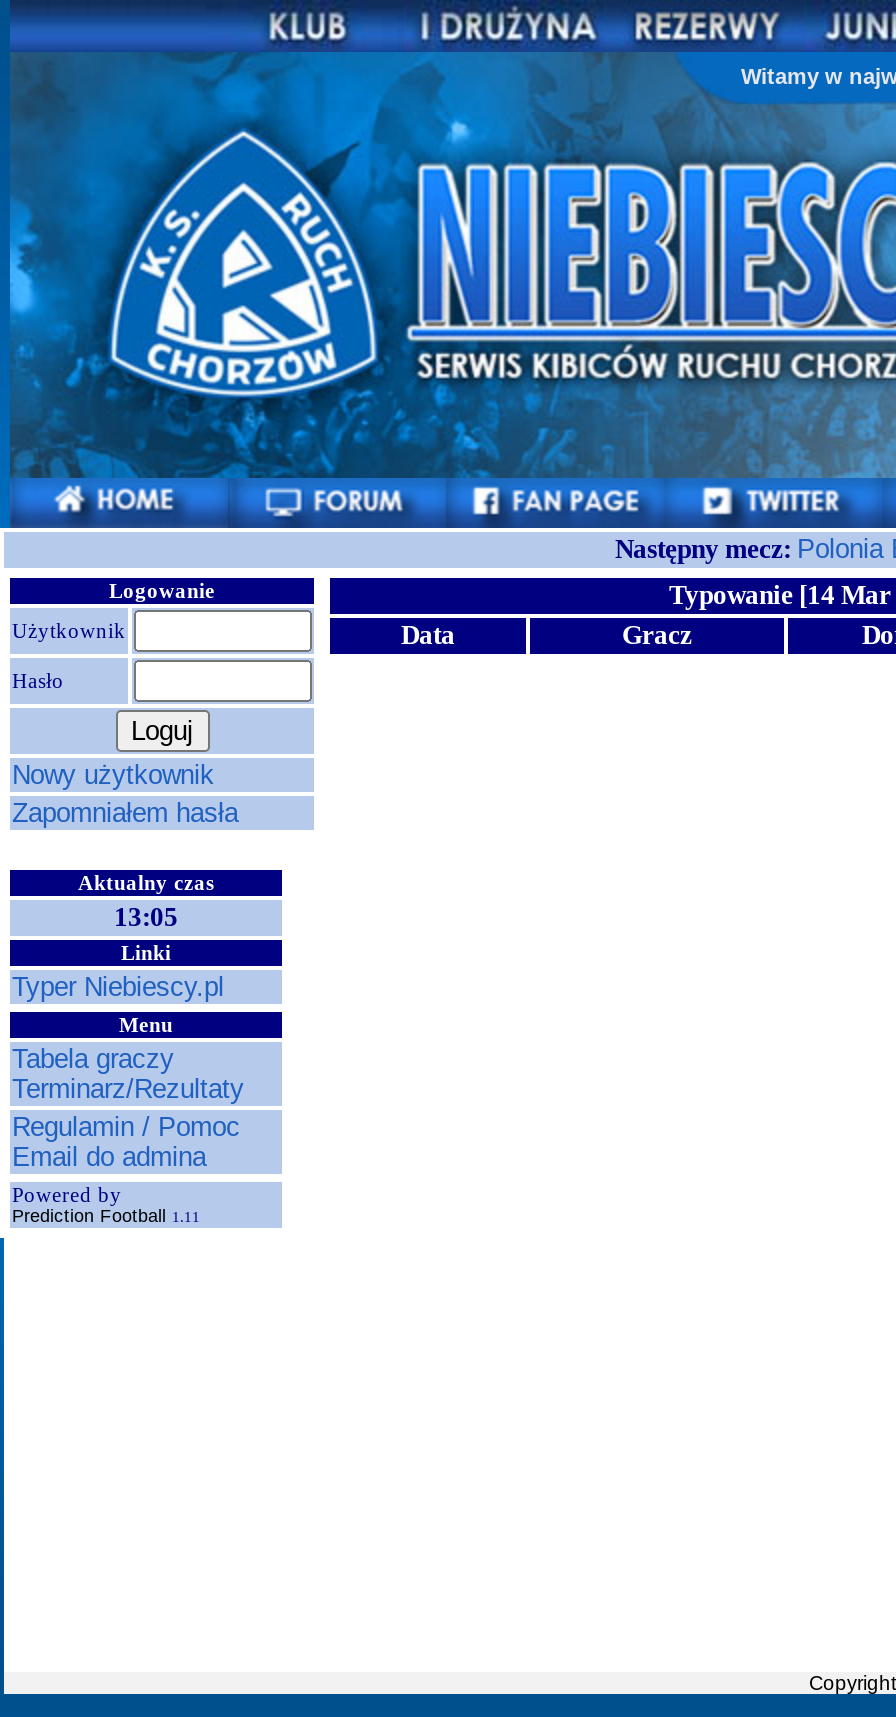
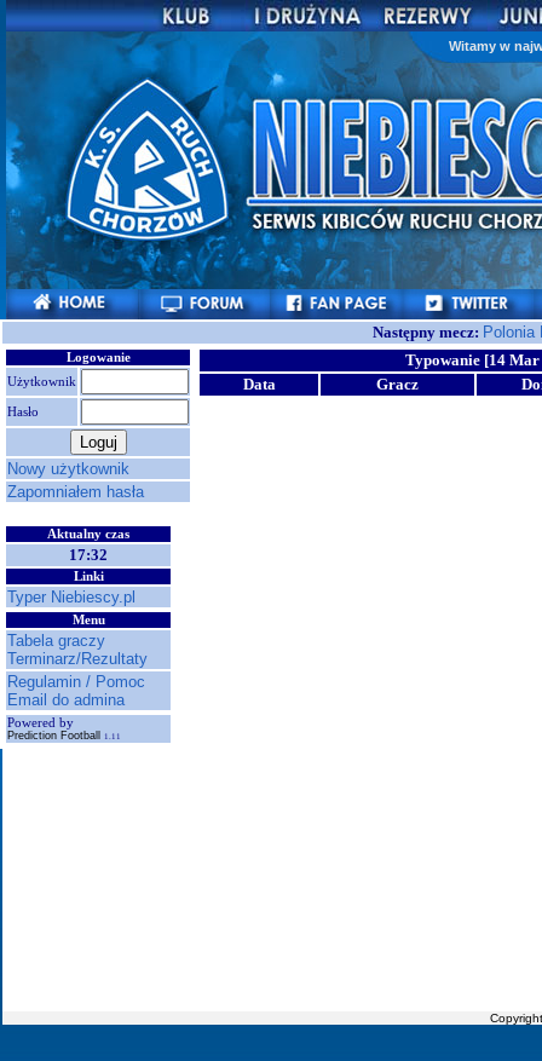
- 13:05
+ 17:32
